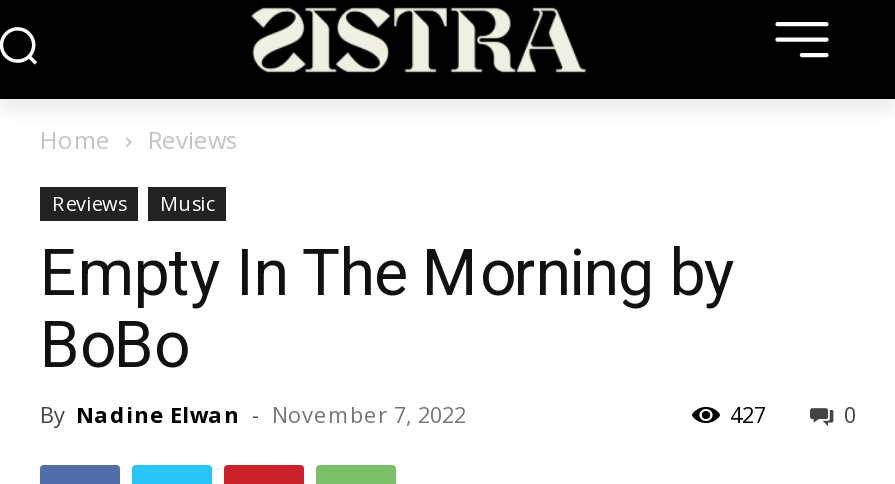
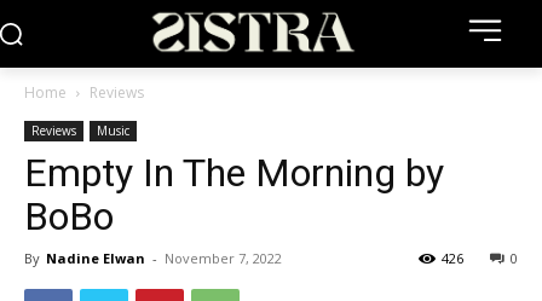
- 427
+ 426
